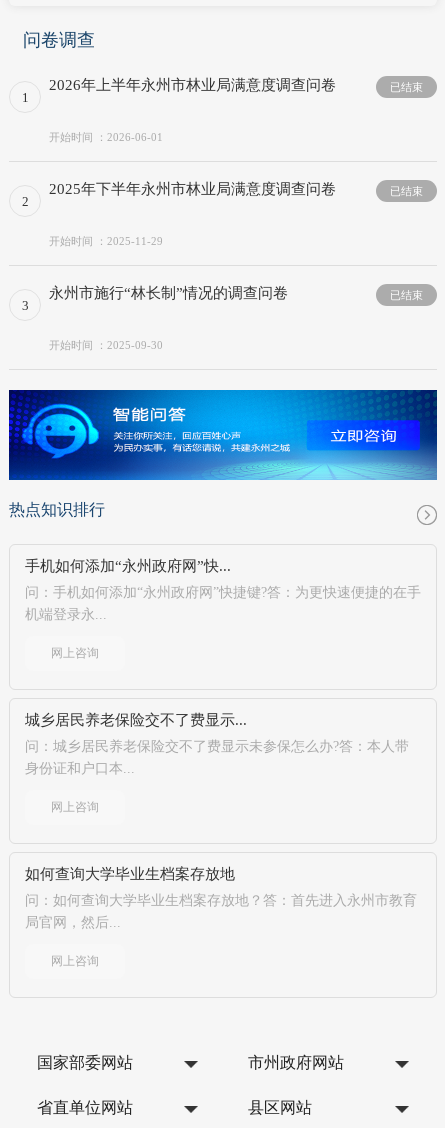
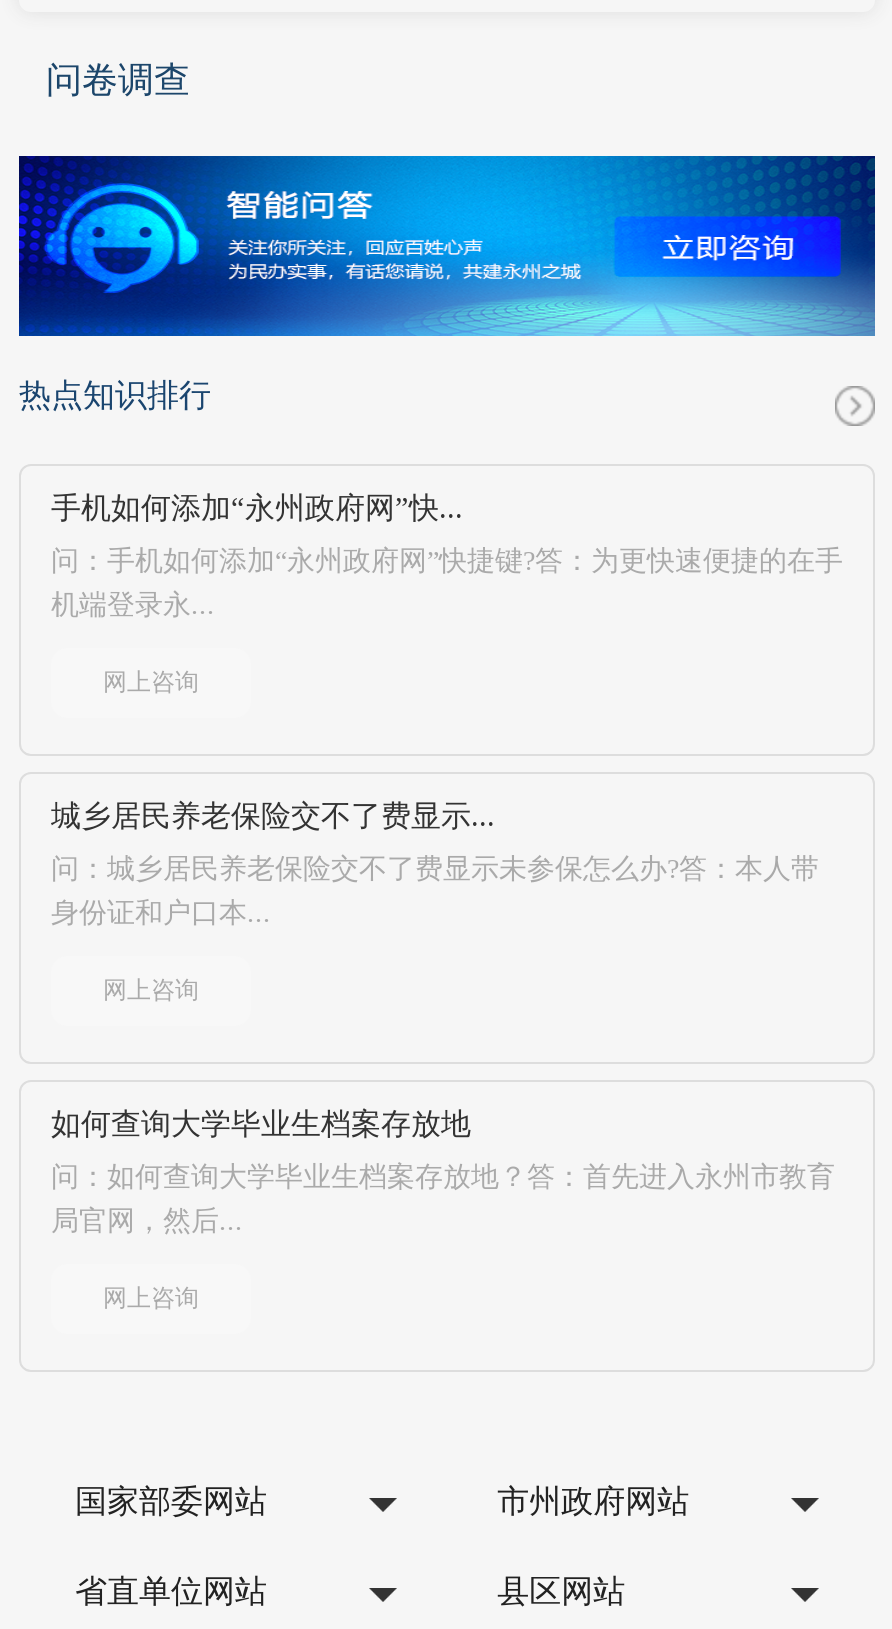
- 2026年上半年永州市林业局满意度调查问卷
- 已结束

- 1

- 开始时间 ：2026-06-01

- 2025年下半年永州市林业局满意度调查问卷
- 已结束

- 2

- 开始时间 ：2025-11-29

- 永州市施行“林长制”情况的调查问卷
- 已结束

- 3

- 开始时间 ：2025-09-30
